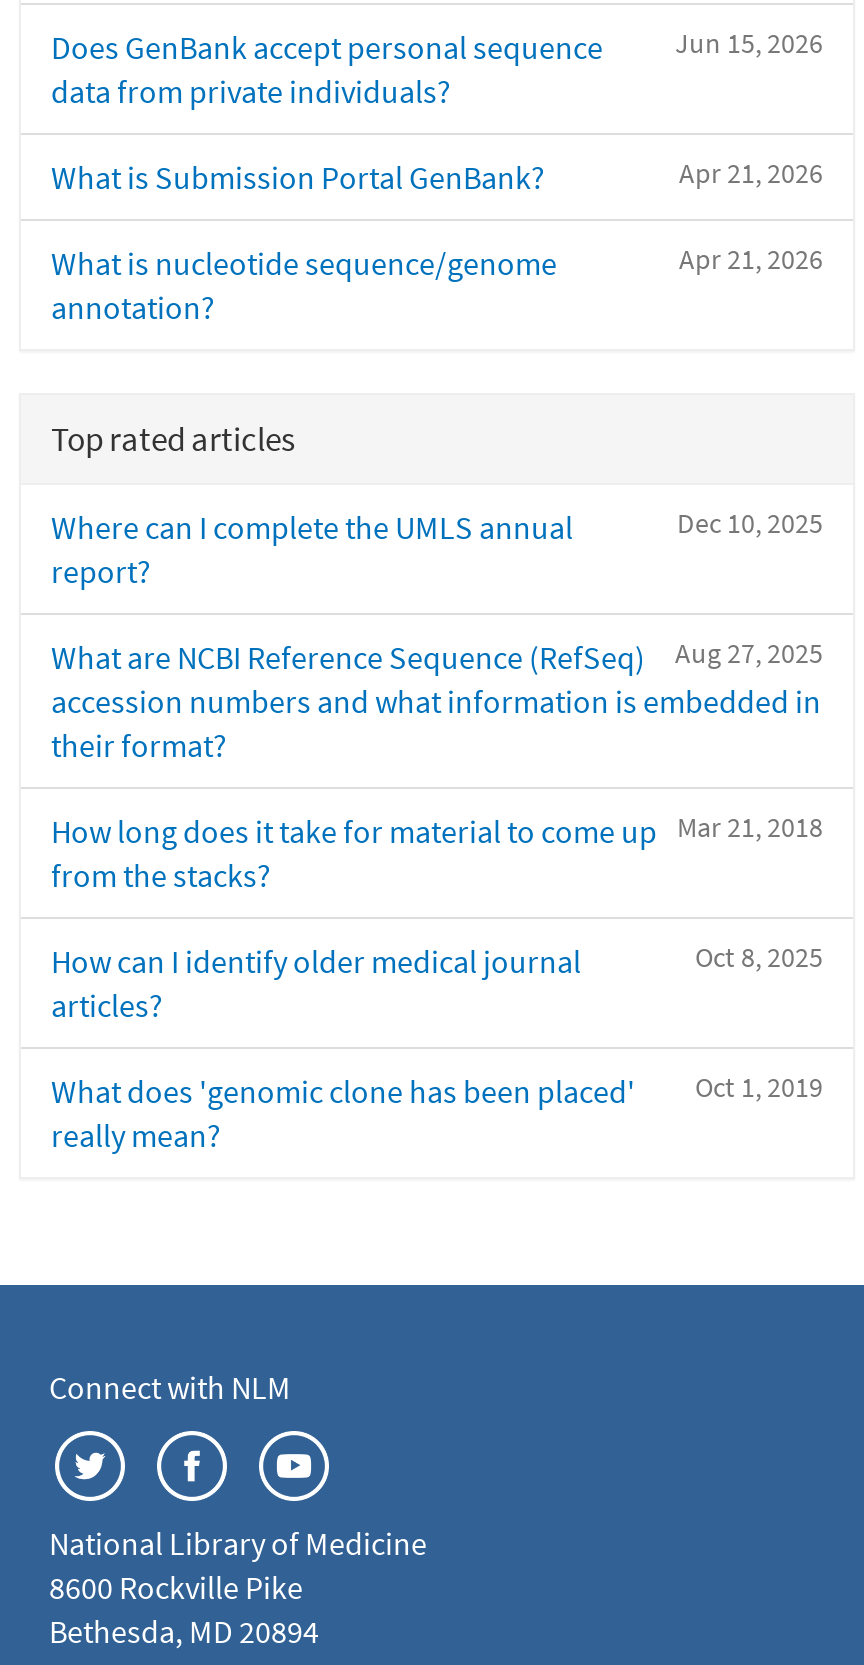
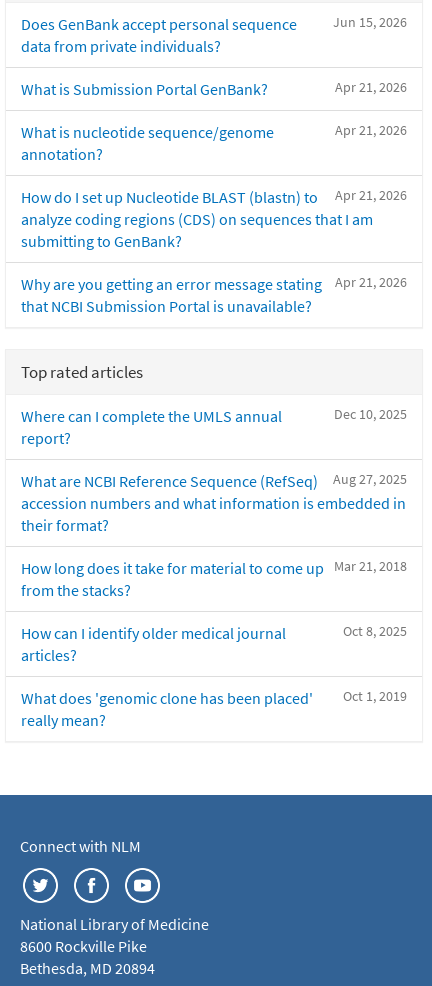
+ Apr 21, 2026
+ How do I set up Nucleotide BLAST (blastn) to
+ analyze coding regions (CDS) on sequences that I am
+ submitting to GenBank?
+ Apr 21, 2026
+ Why are you getting an error message stating
+ that NCBI Submission Portal is unavailable?
